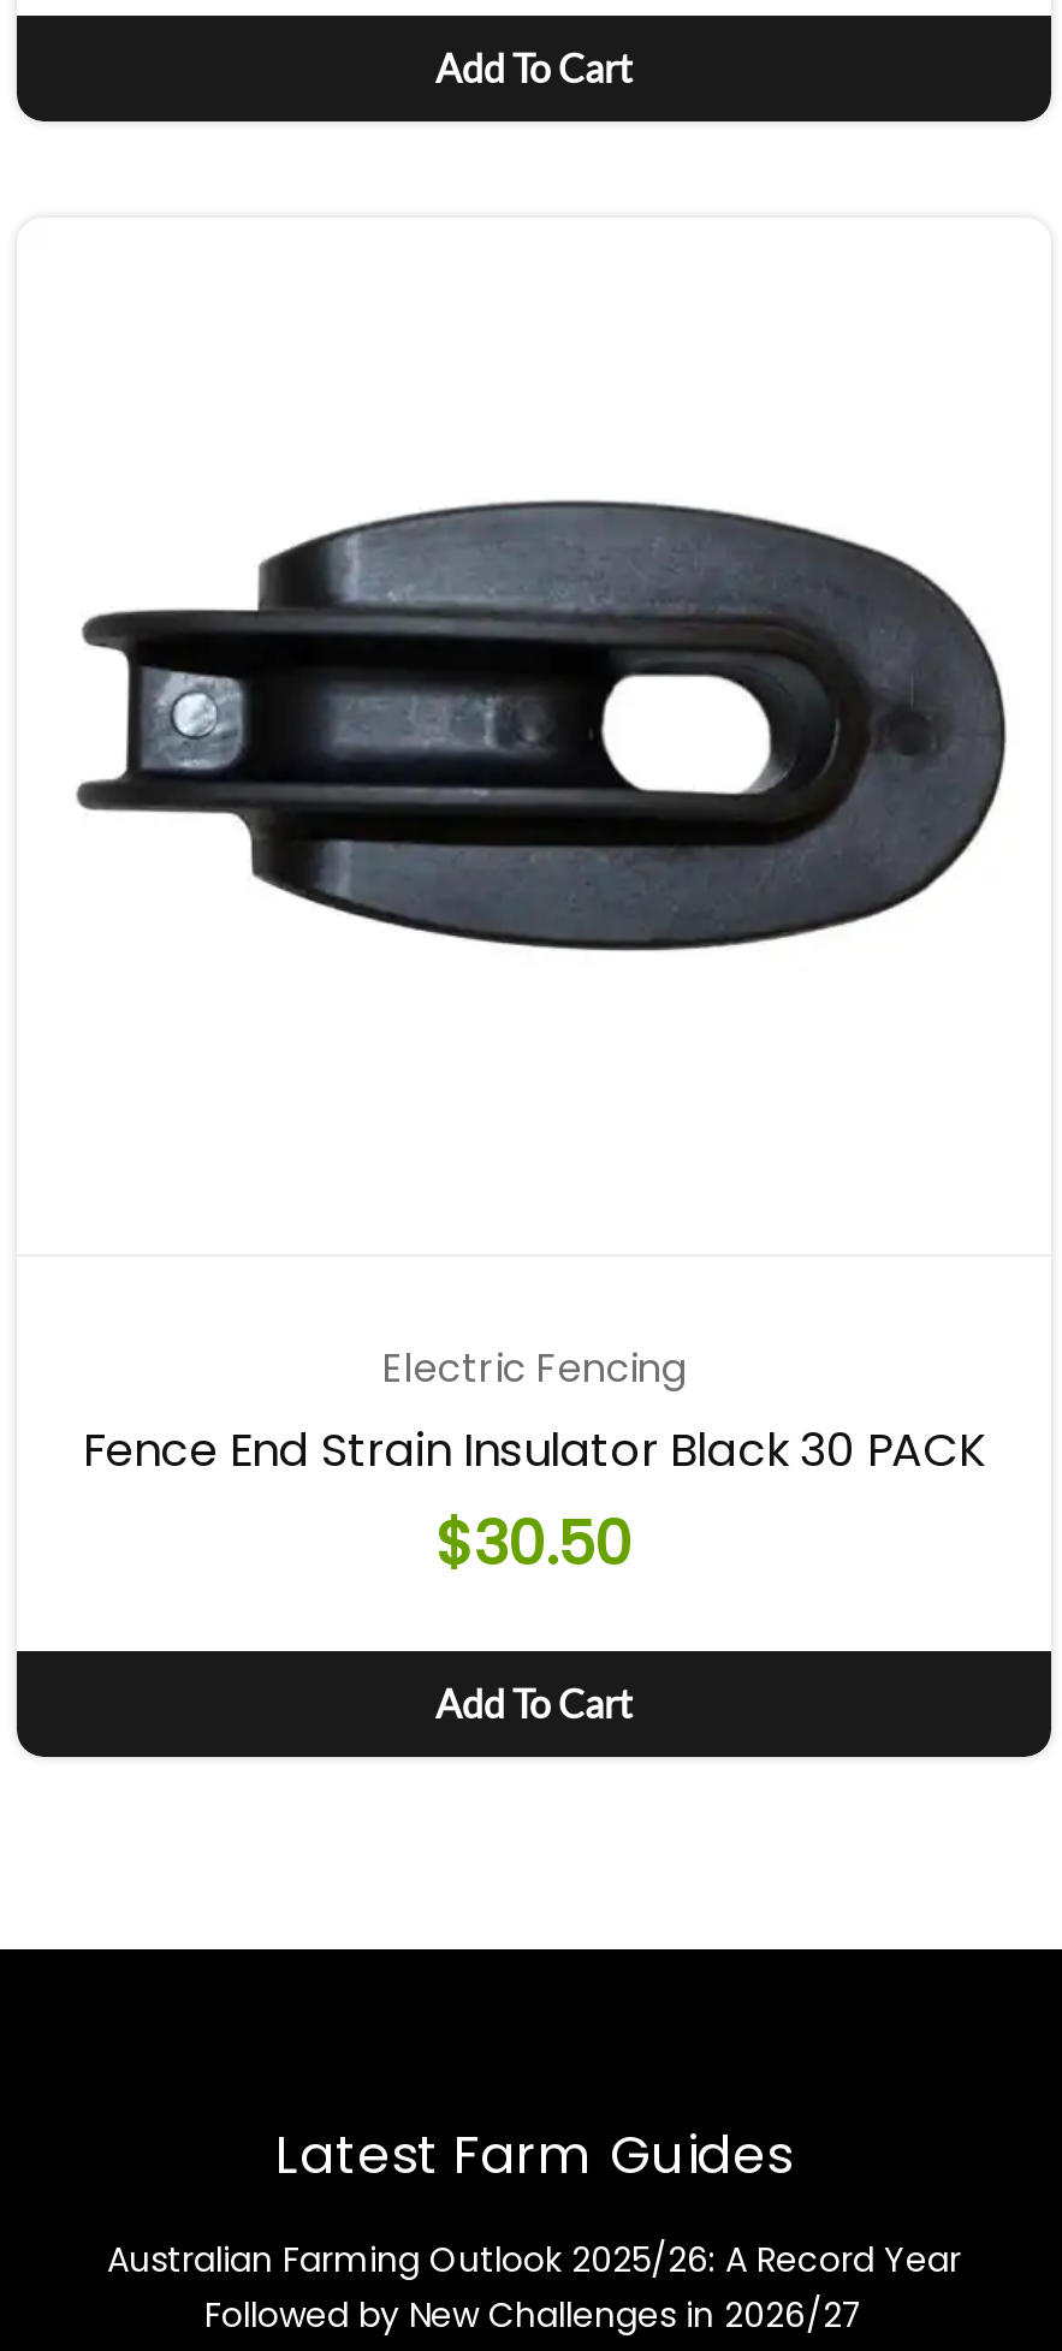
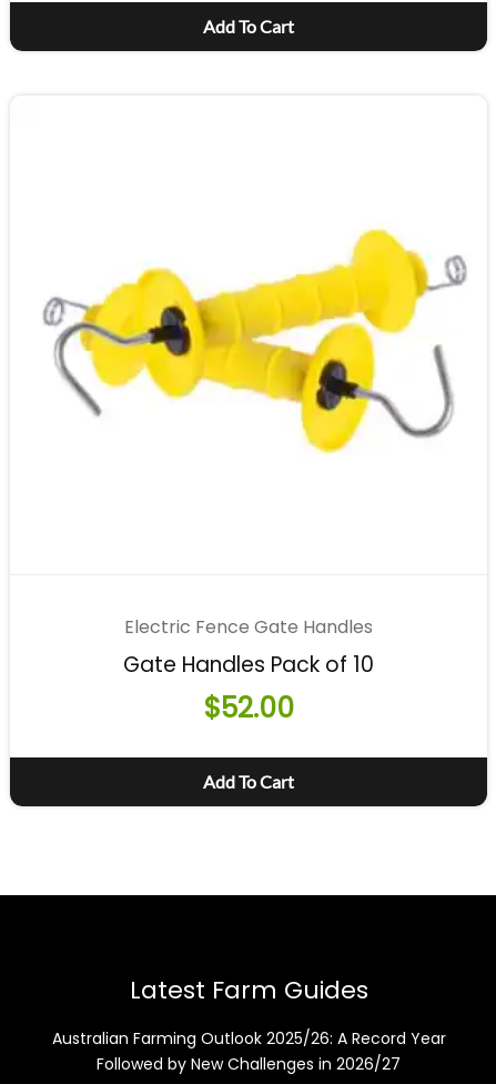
- [image]
+ [image]

- Electric Fencing
- Fence End Strain Insulator Black 30 PACK
- $30.50
+ Electric Fence Gate Handles
+ Gate Handles Pack of 10
+ $52.00
